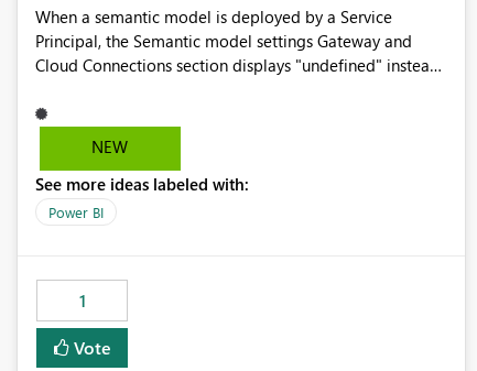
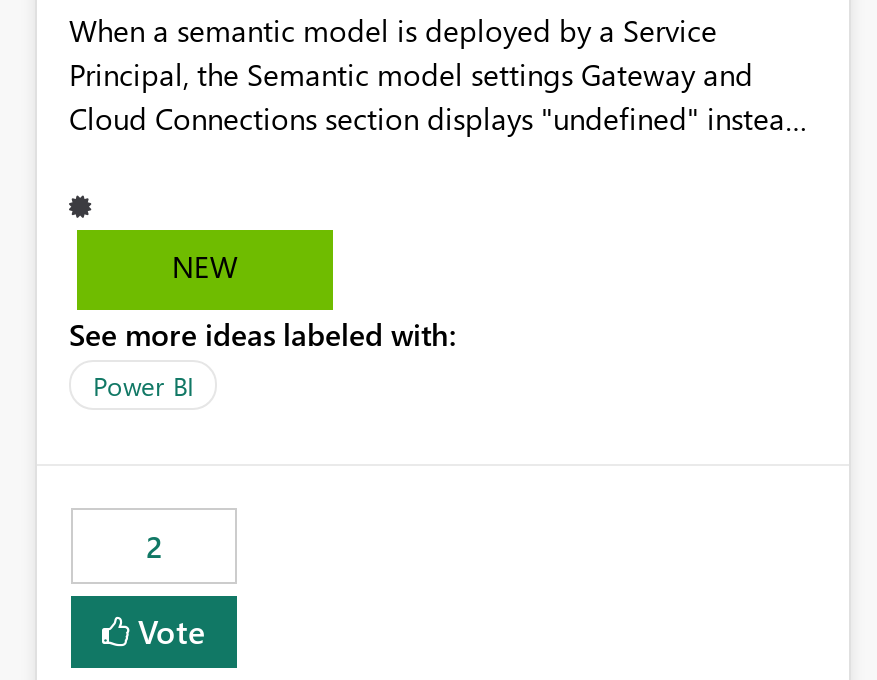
- 1
+ 2
